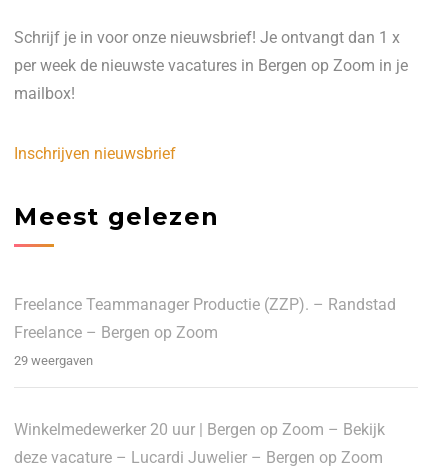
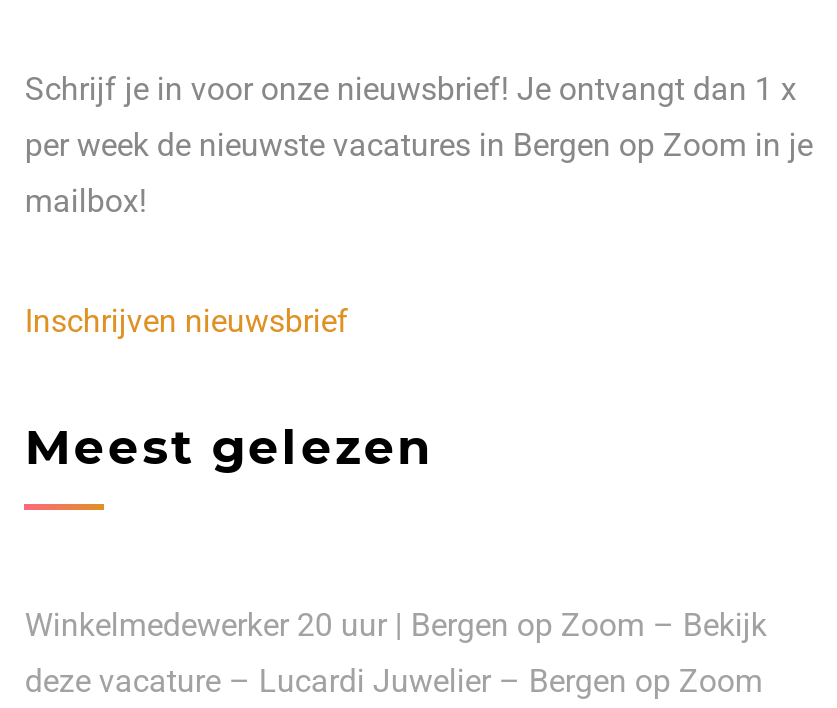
- Freelance Teammanager Productie (ZZP). – Randstad
- Freelance – Bergen op Zoom
- 29 weergaven
